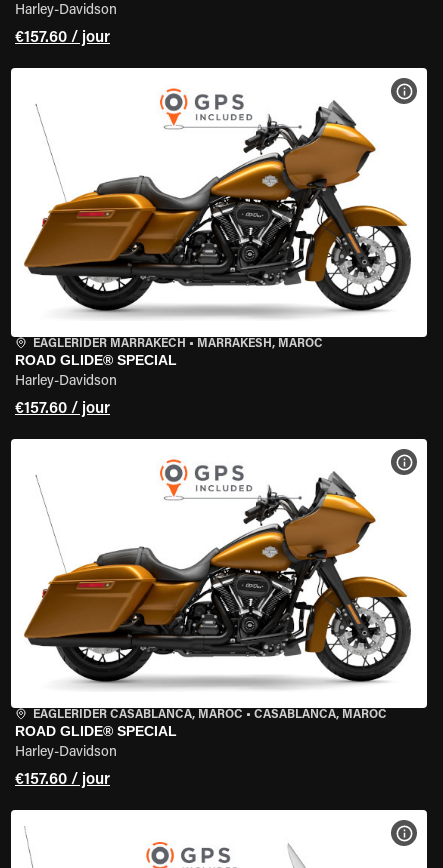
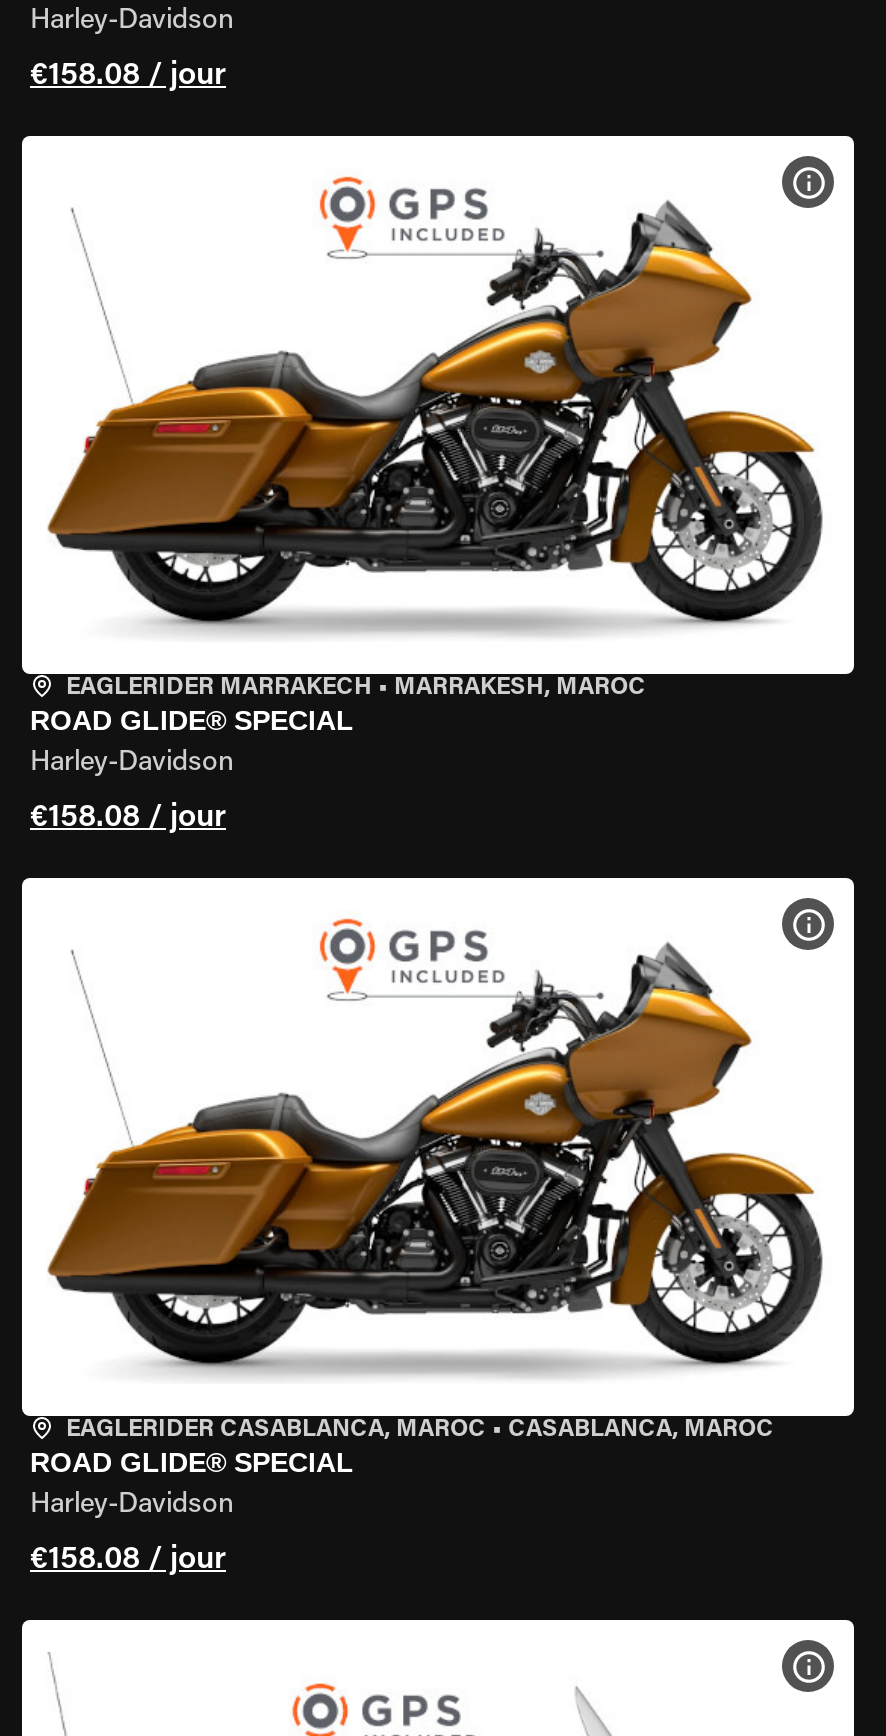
- €157.60 / jour
+ €158.08 / jour

- €157.60 / jour
+ €158.08 / jour

- €157.60 / jour
+ €158.08 / jour
